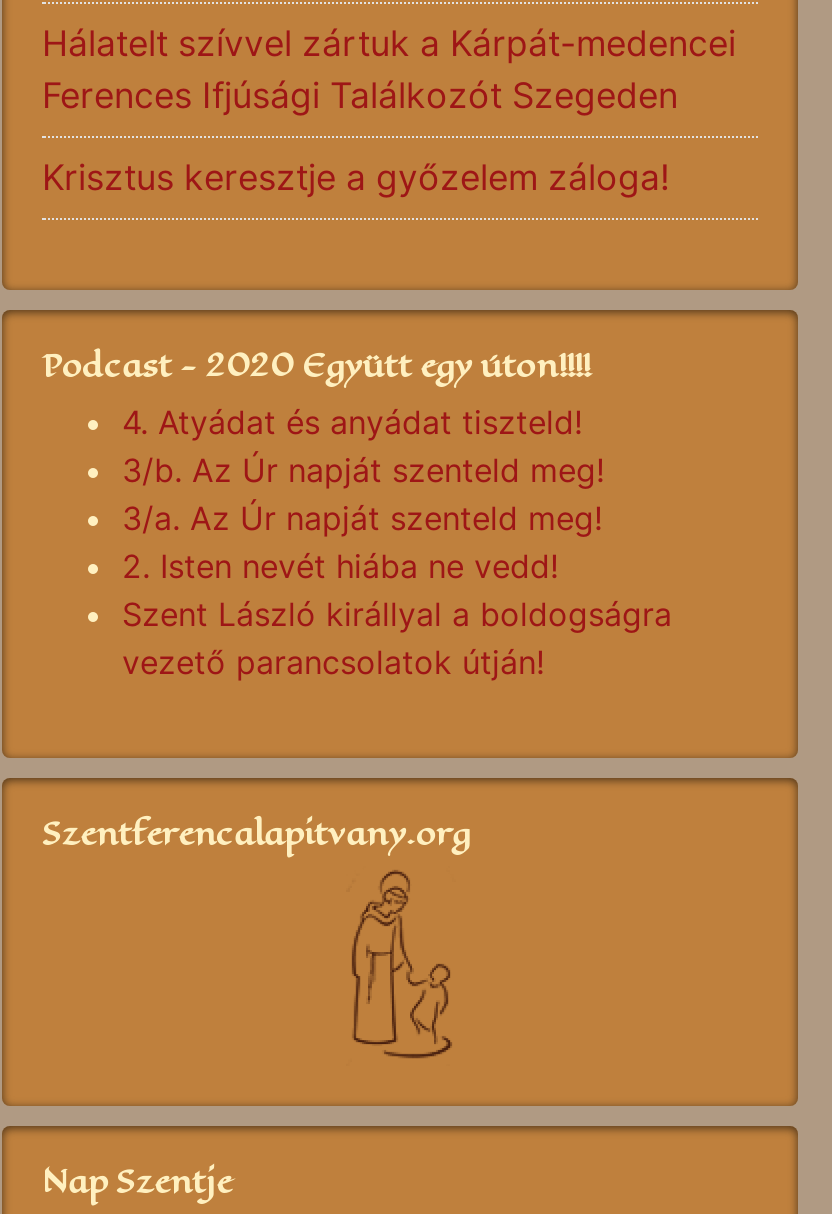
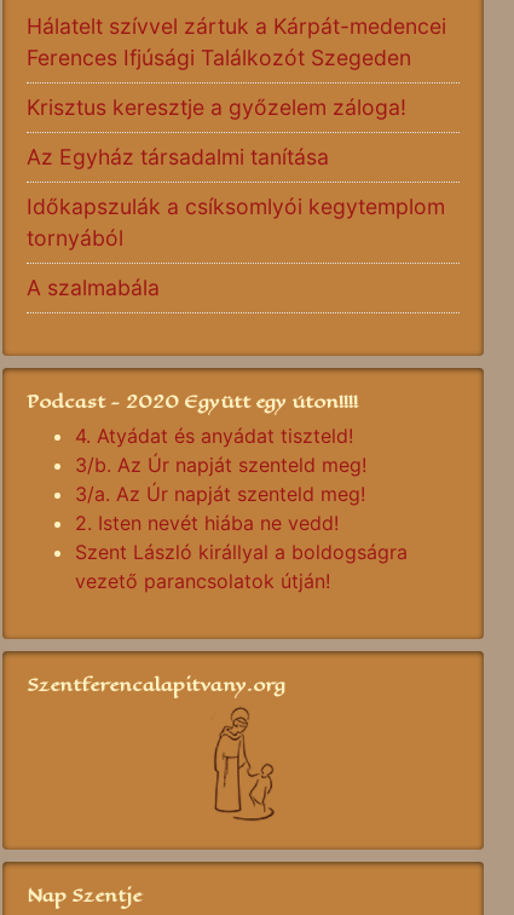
+ Az Egyház társadalmi tanítása
+ Időkapszulák a csíksomlyói kegytemplom
+ tornyából
+ A szalmabála
